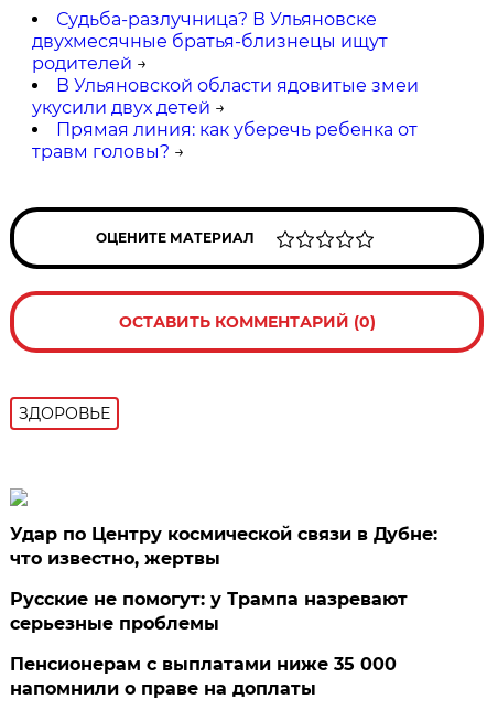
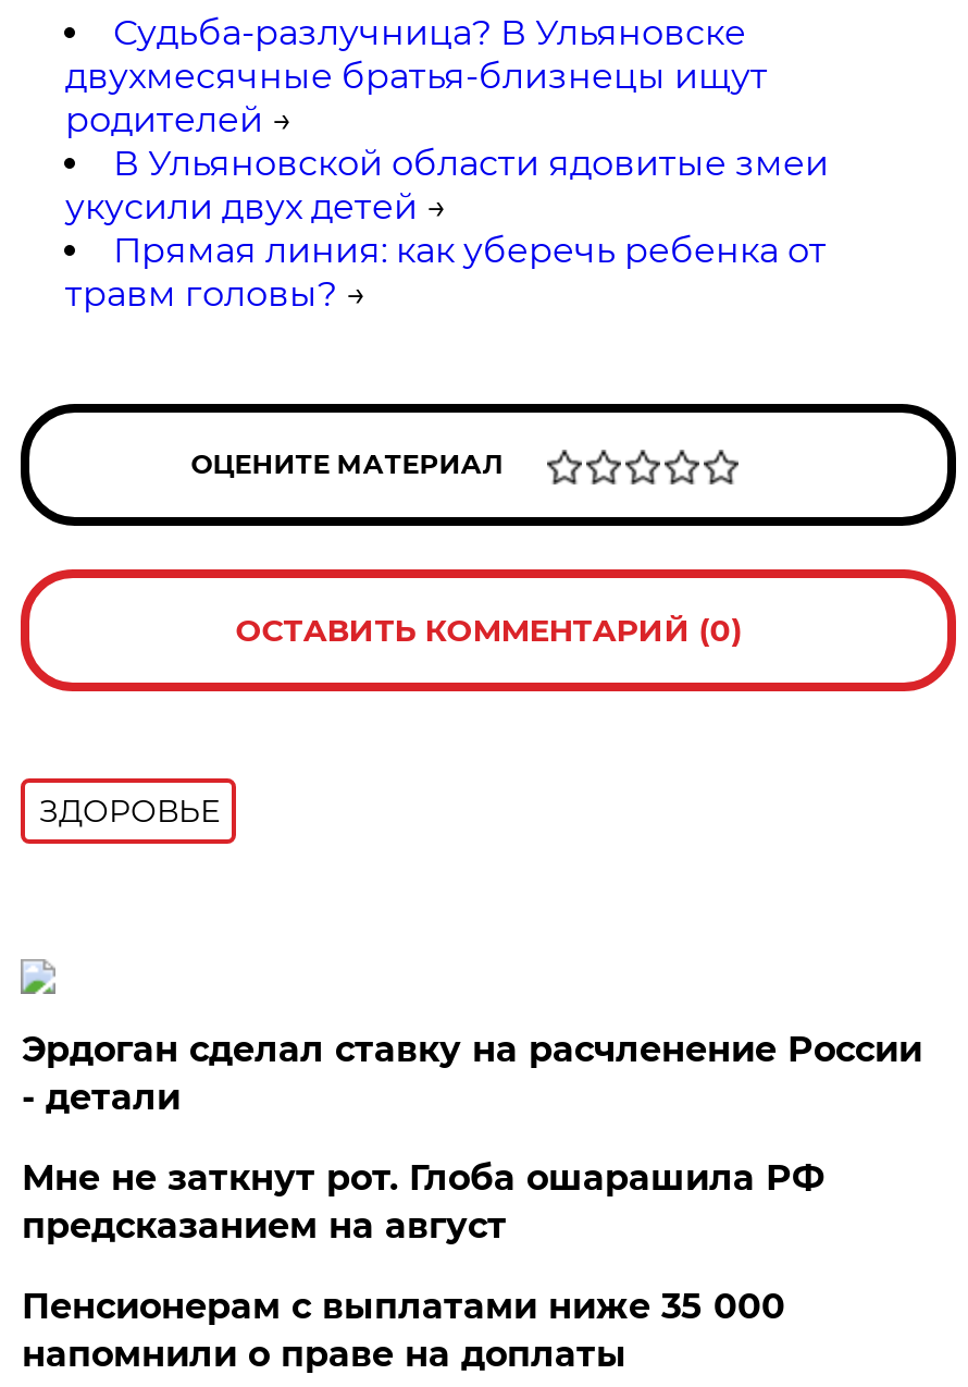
- Удар по Центру космической связи в Дубне:
- что известно, жертвы
+ Эрдоган сделал ставку на расчленение России
+ - детали

- Русские не помогут: у Трампа назревают
- серьезные проблемы
+ Мне не заткнут рот. Глоба ошарашила РФ
+ предсказанием на август
